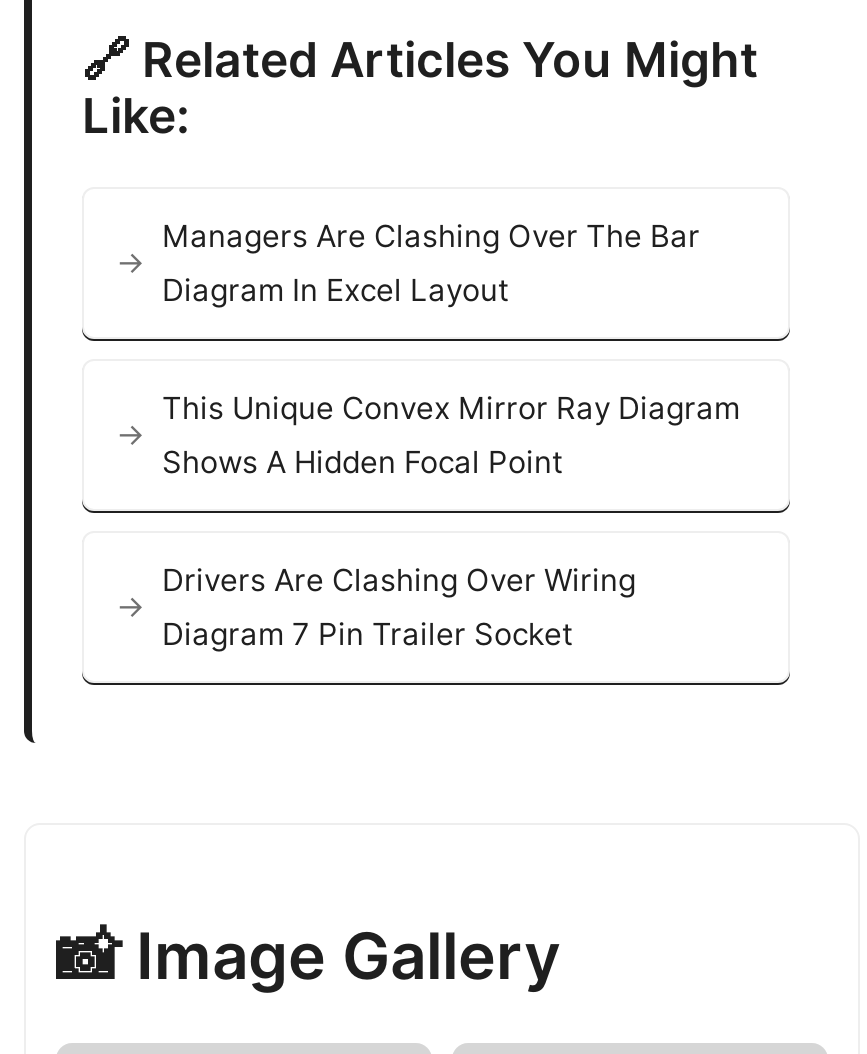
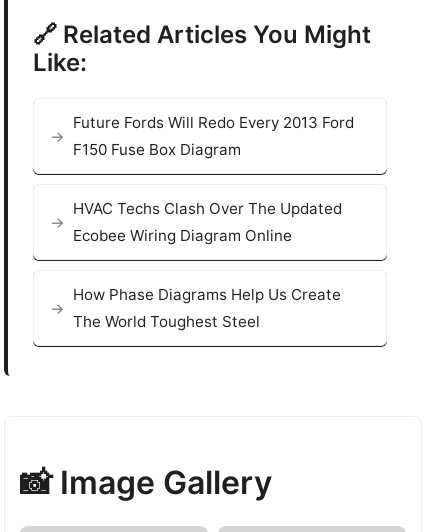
- Managers Are Clashing Over The Bar
- Diagram In Excel Layout
+ Future Fords Will Redo Every 2013 Ford
+ F150 Fuse Box Diagram

- This Unique Convex Mirror Ray Diagram
- Shows A Hidden Focal Point
+ HVAC Techs Clash Over The Updated
+ Ecobee Wiring Diagram Online

- Drivers Are Clashing Over Wiring
- Diagram 7 Pin Trailer Socket
+ How Phase Diagrams Help Us Create
+ The World Toughest Steel
